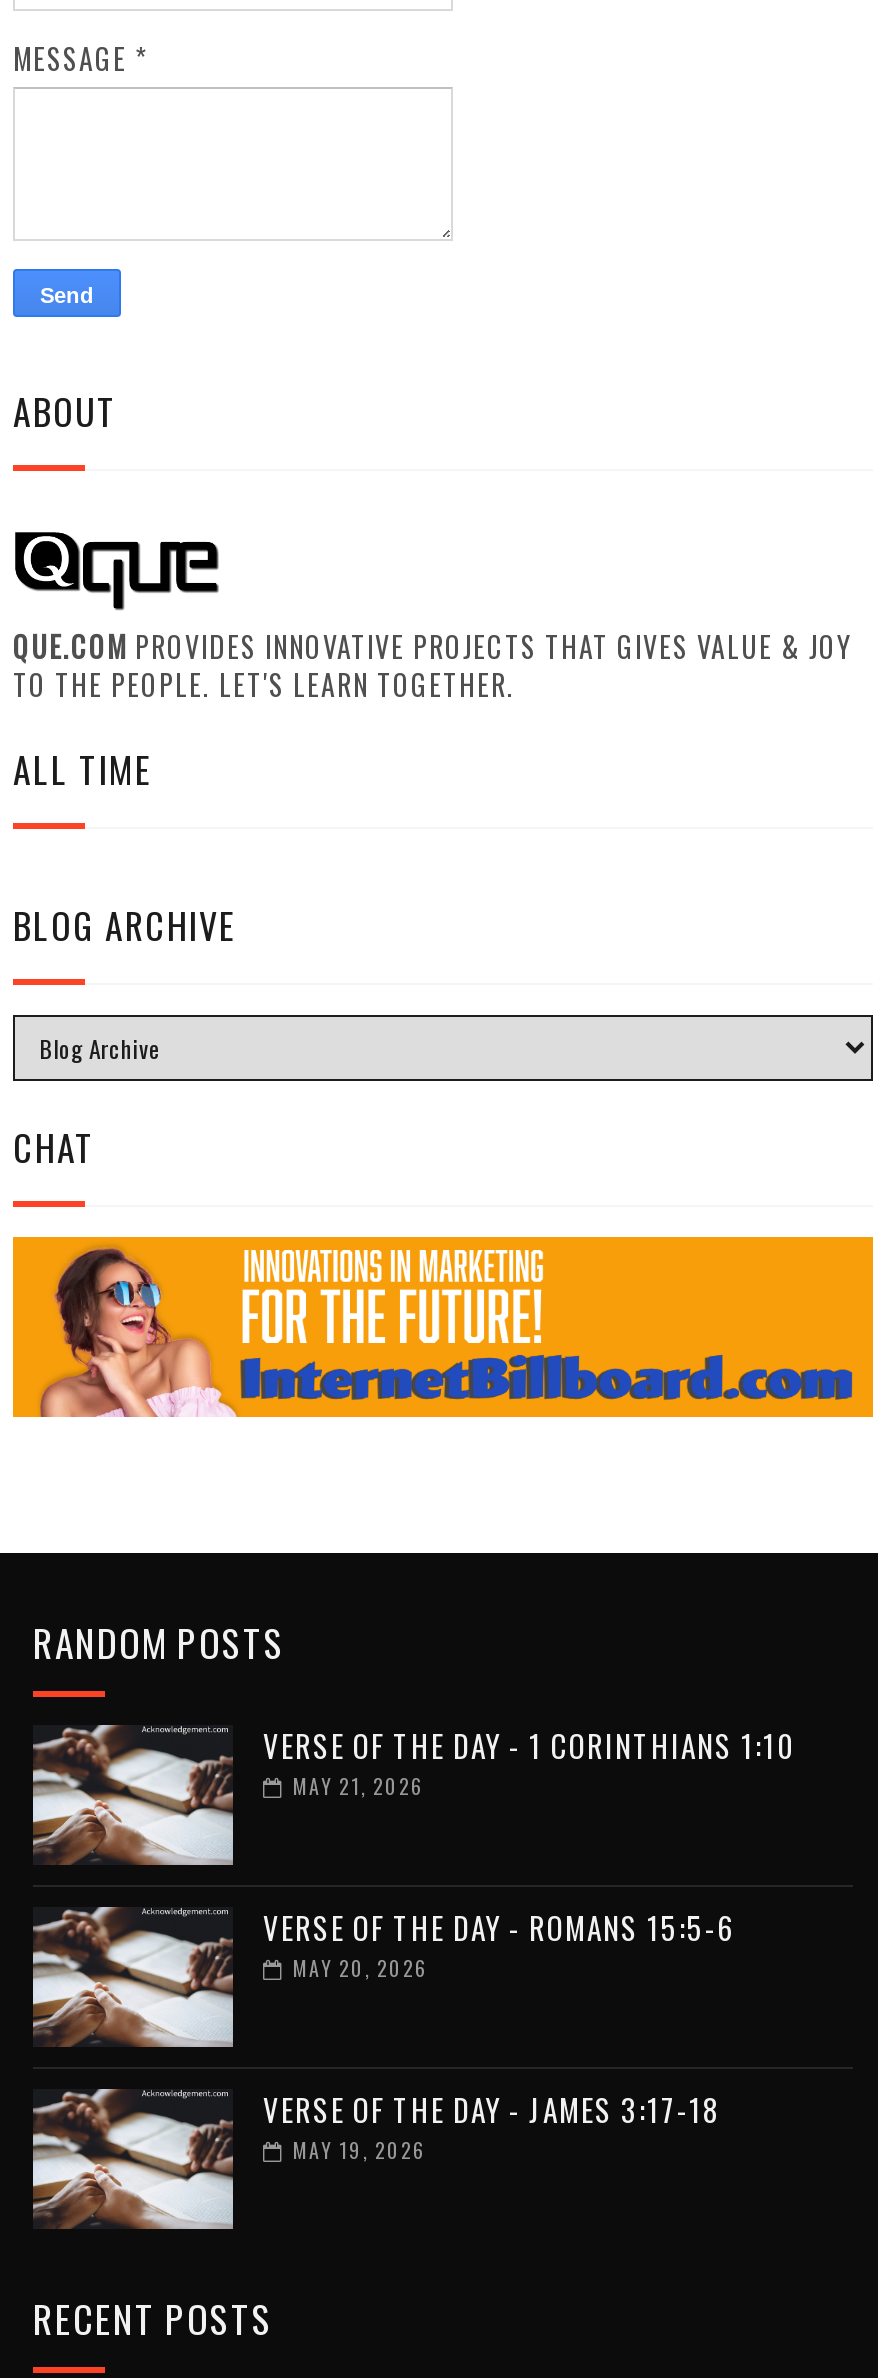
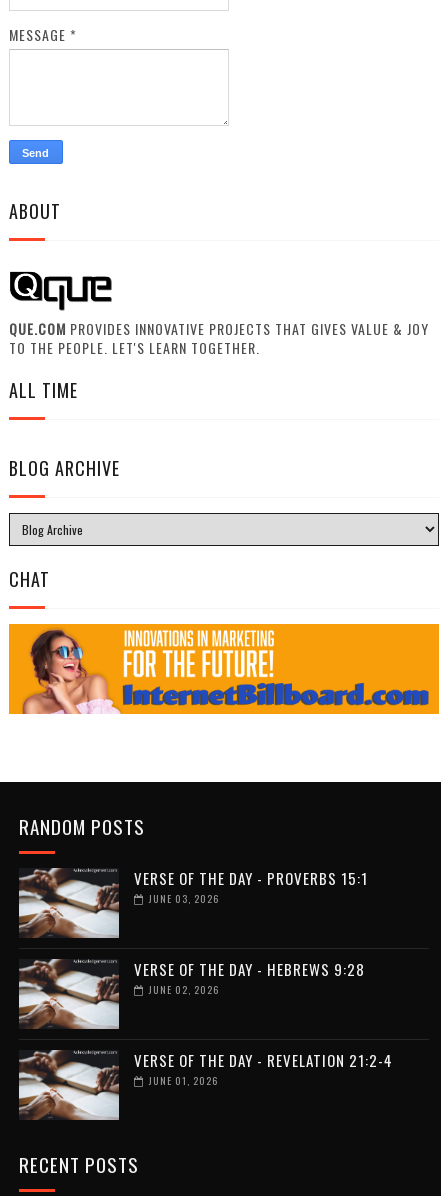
- VERSE OF THE DAY - 1 CORINTHIANS 1:10
- MAY 21, 2026
+ VERSE OF THE DAY - PROVERBS 15:1
+ JUNE 03, 2026

- VERSE OF THE DAY - ROMANS 15:5-6
- MAY 20, 2026
+ VERSE OF THE DAY - HEBREWS 9:28
+ JUNE 02, 2026

- VERSE OF THE DAY - JAMES 3:17-18
- MAY 19, 2026
+ VERSE OF THE DAY - REVELATION 21:2-4
+ JUNE 01, 2026
